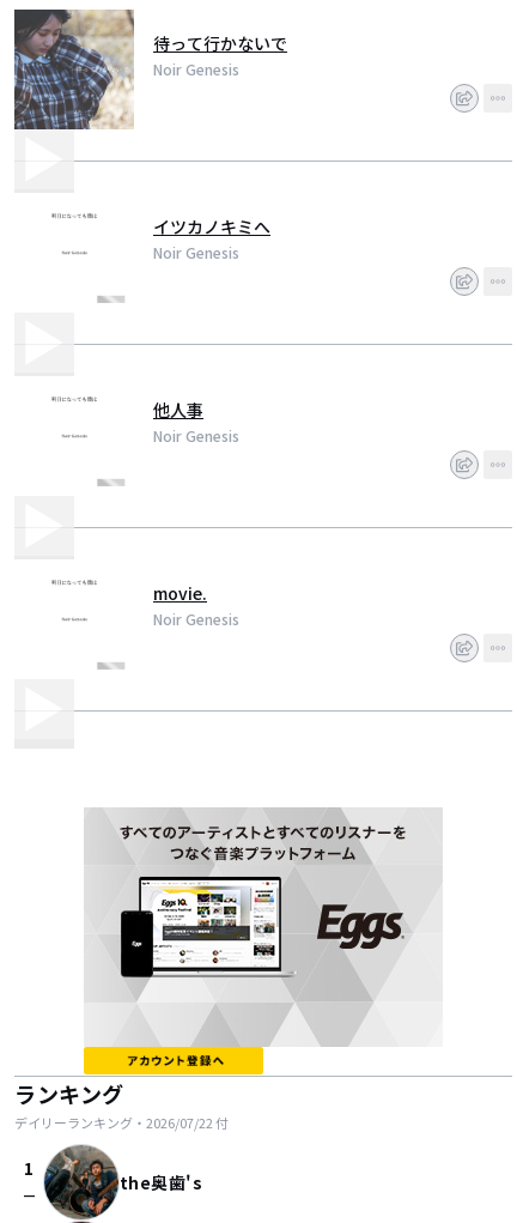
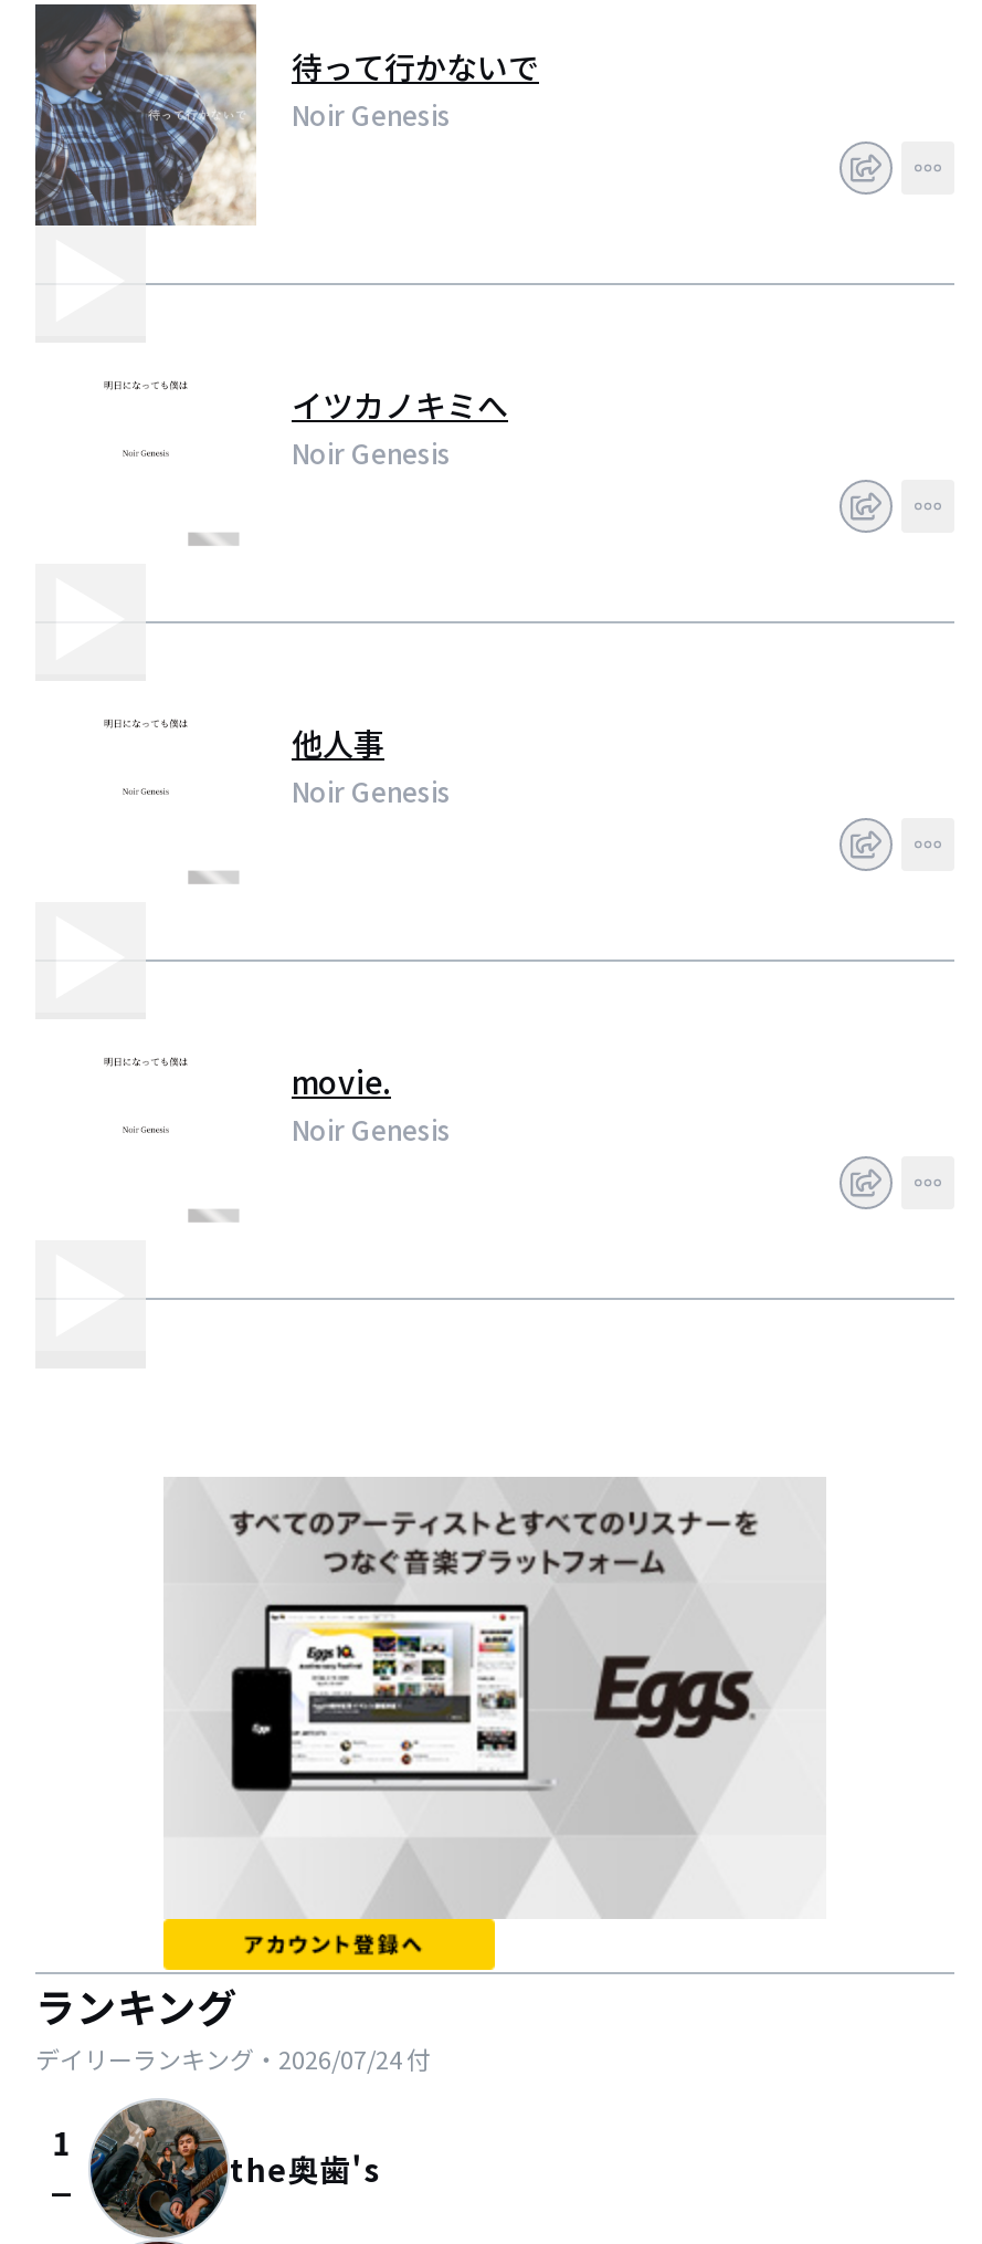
- デイリーランキング・2026/07/22付
+ デイリーランキング・2026/07/24付
